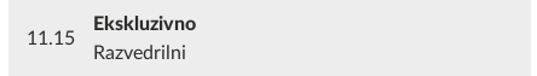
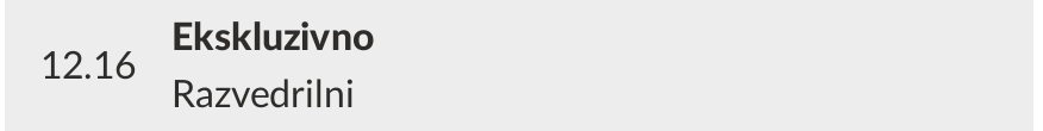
- 11.15
+ 12.16
